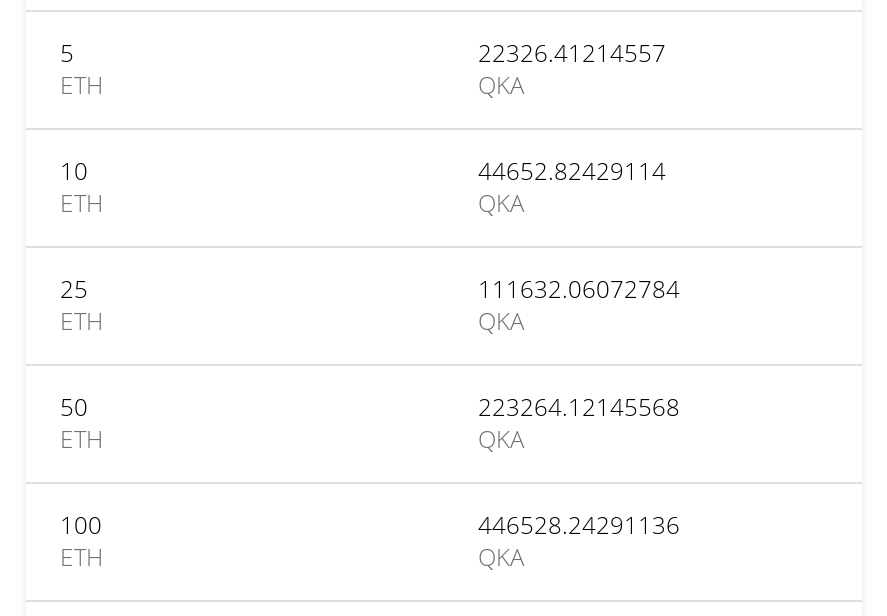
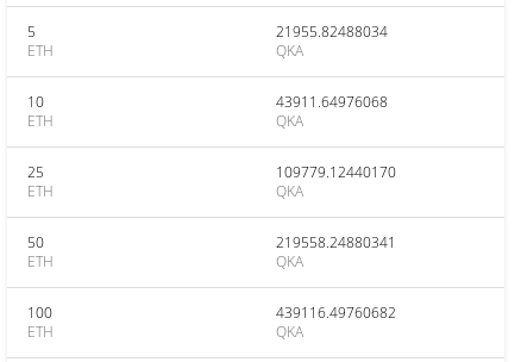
- 22326.41214557
+ 21955.82488034

- 44652.82429114
+ 43911.64976068

- 111632.06072784
+ 109779.12440170

- 223264.12145568
+ 219558.24880341

- 446528.24291136
+ 439116.49760682
